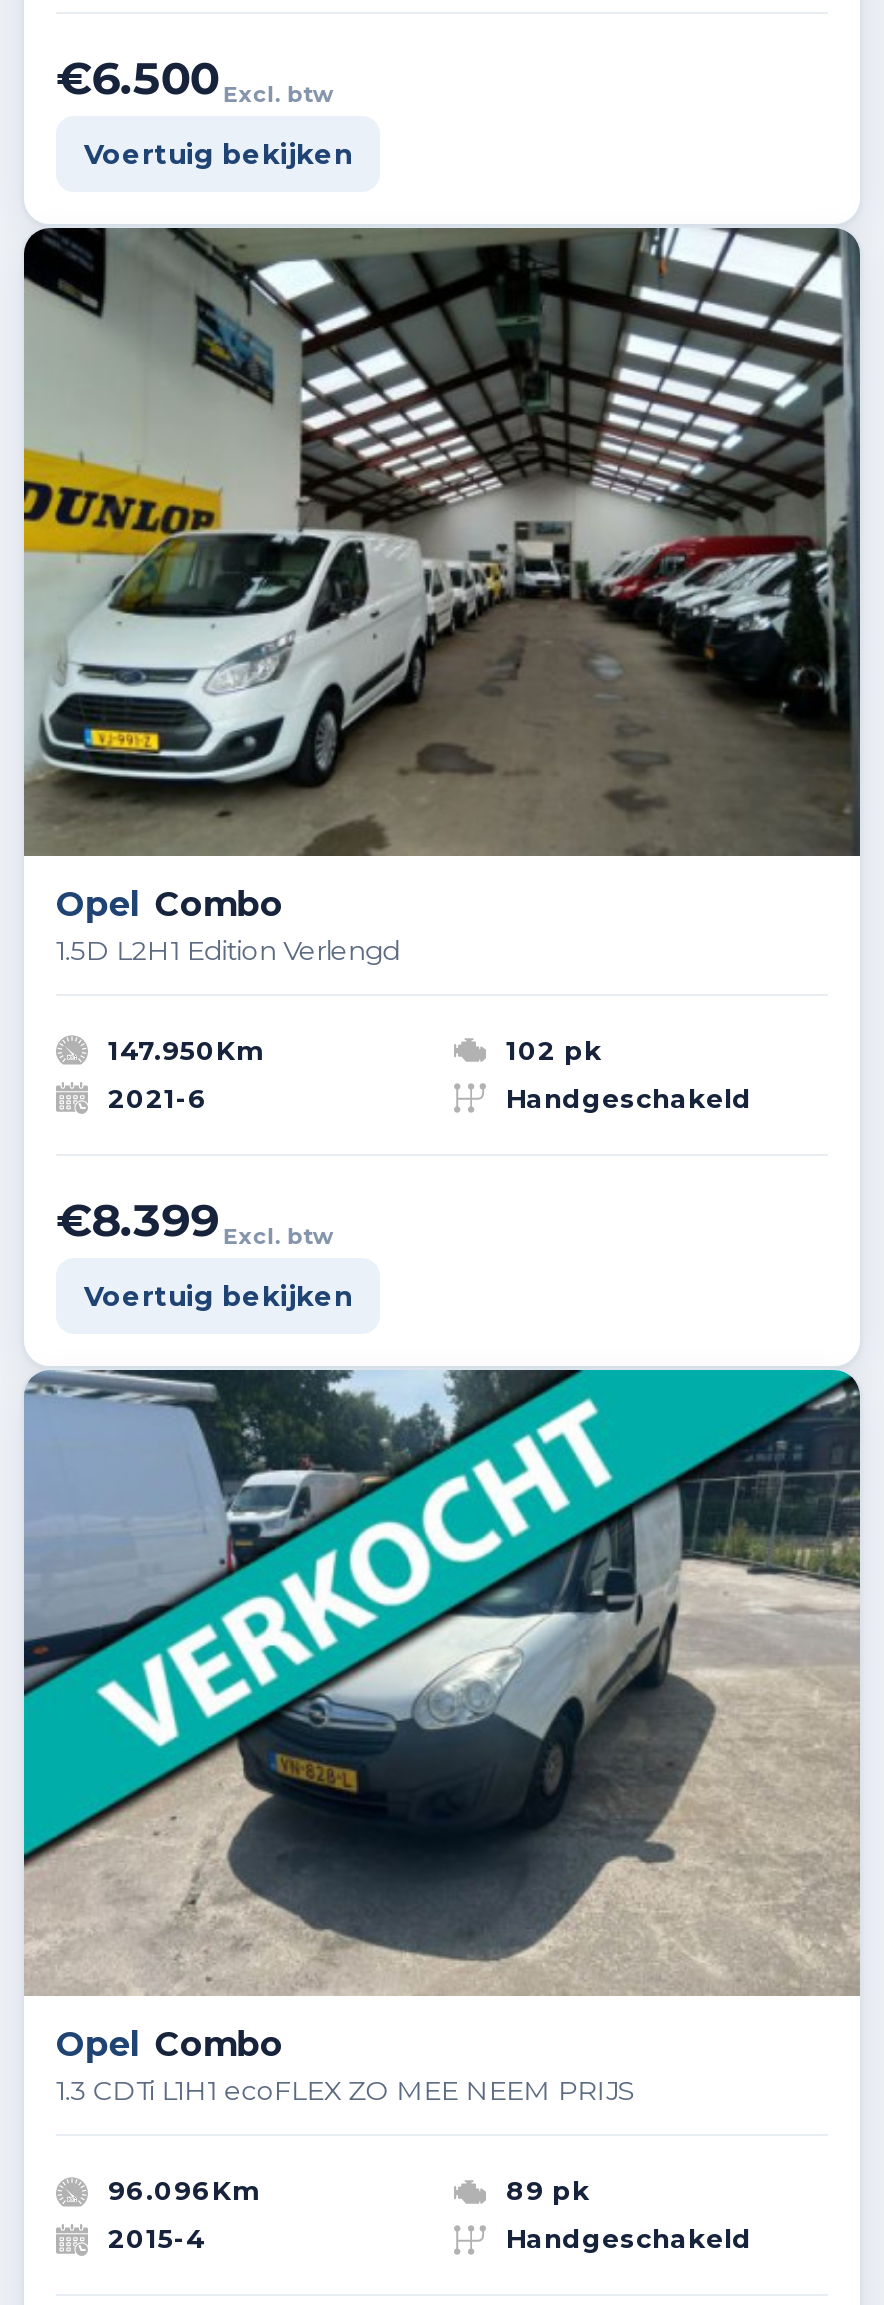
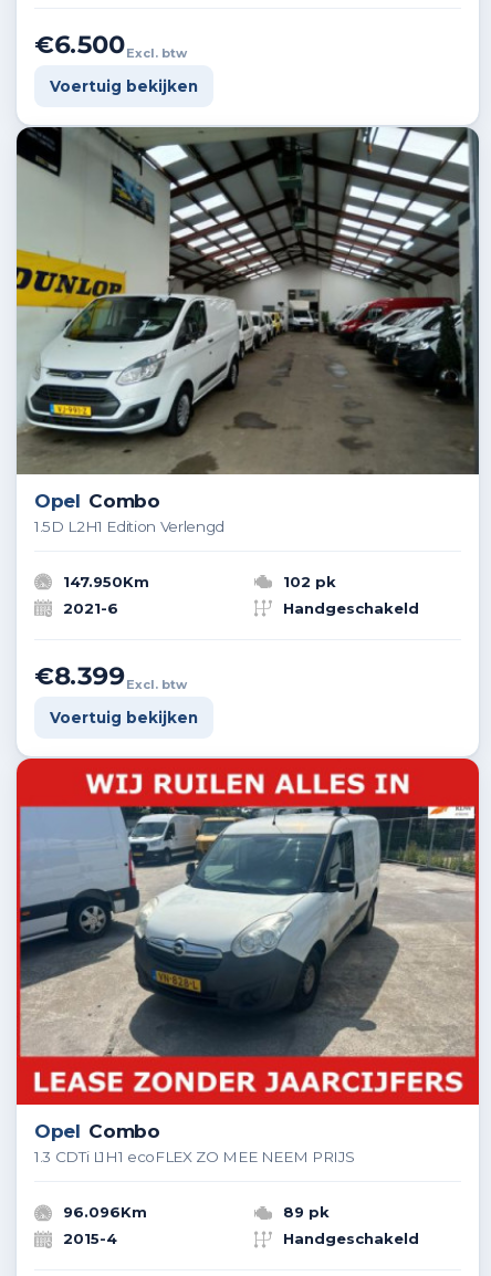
- [image]
+ [image]
